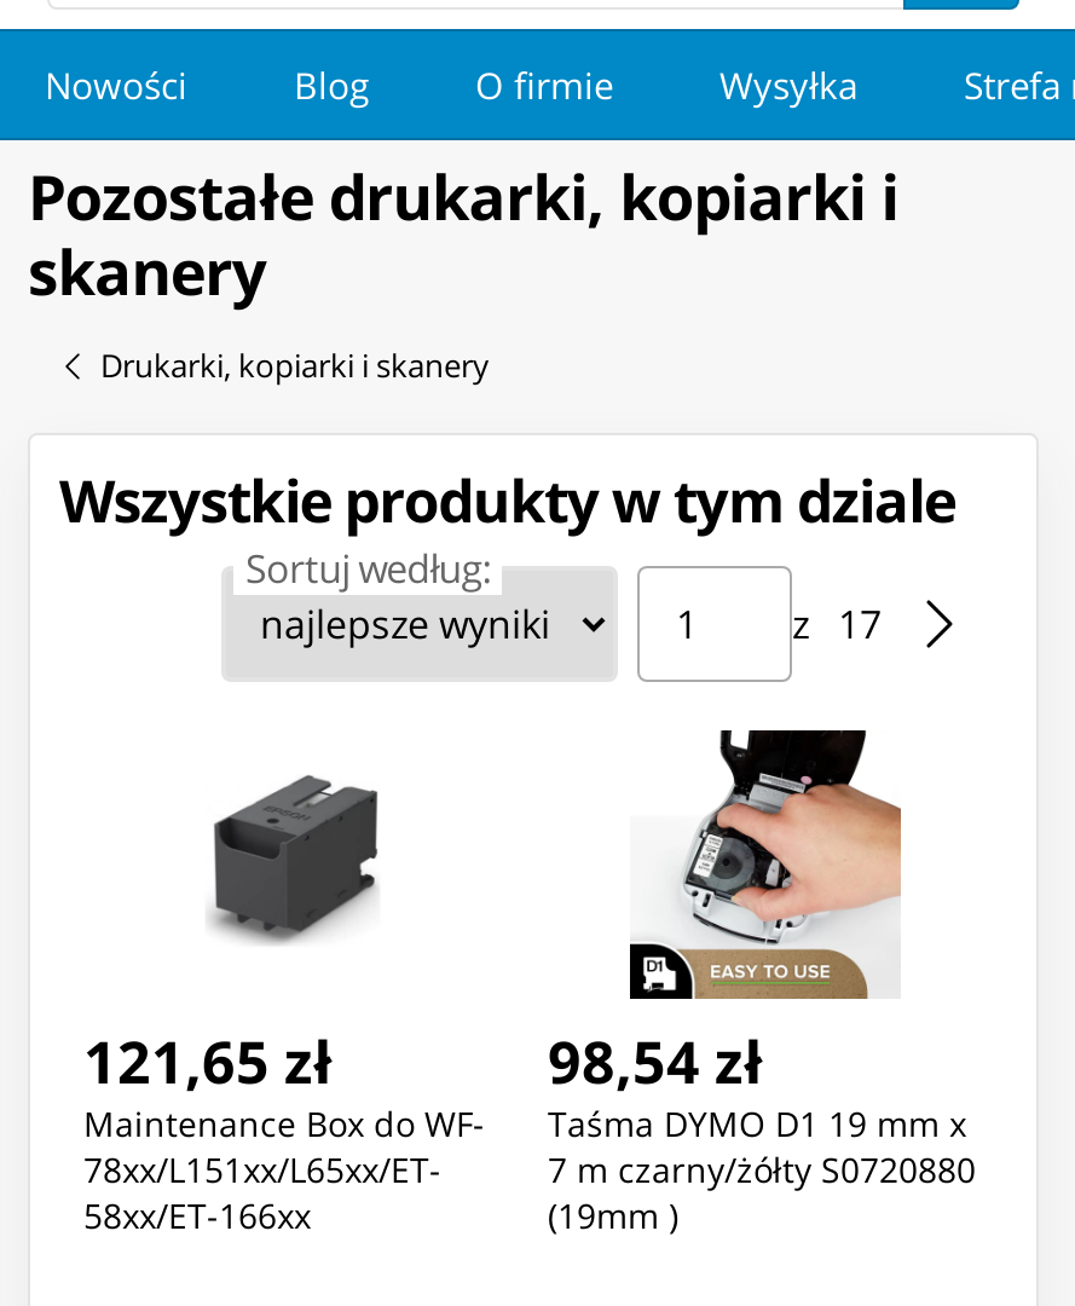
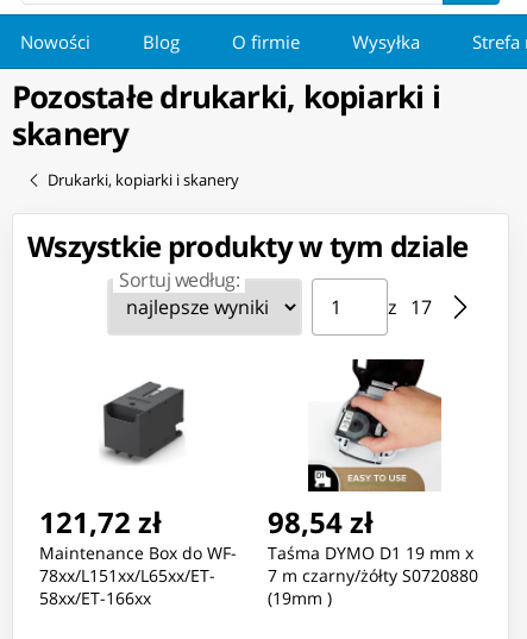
- 121,65 zł
+ 121,72 zł
